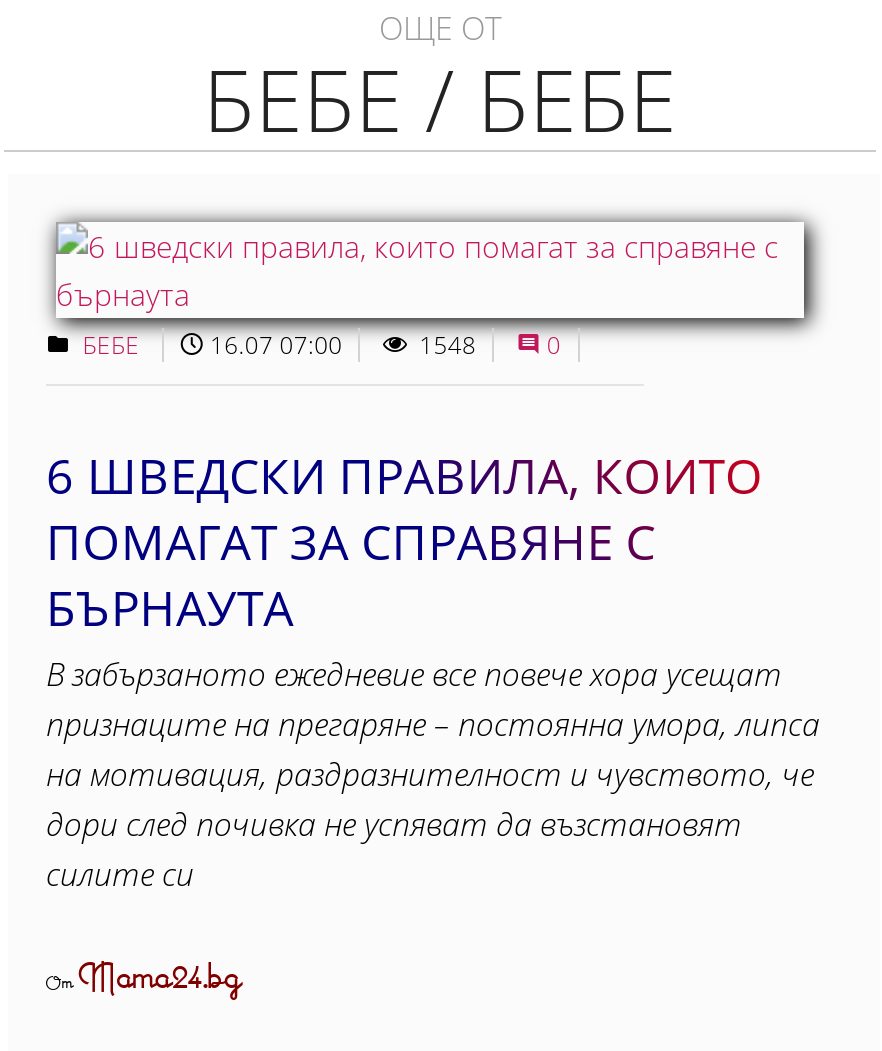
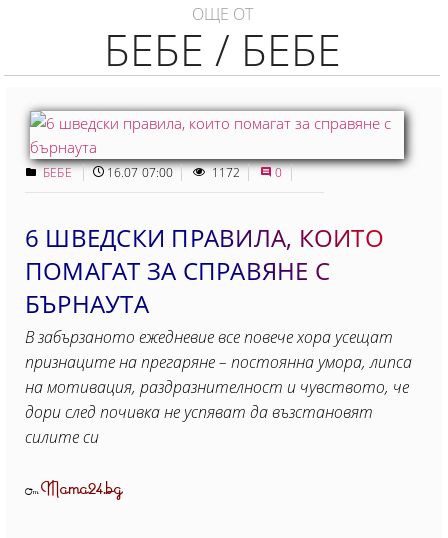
- 1548
+ 1172
